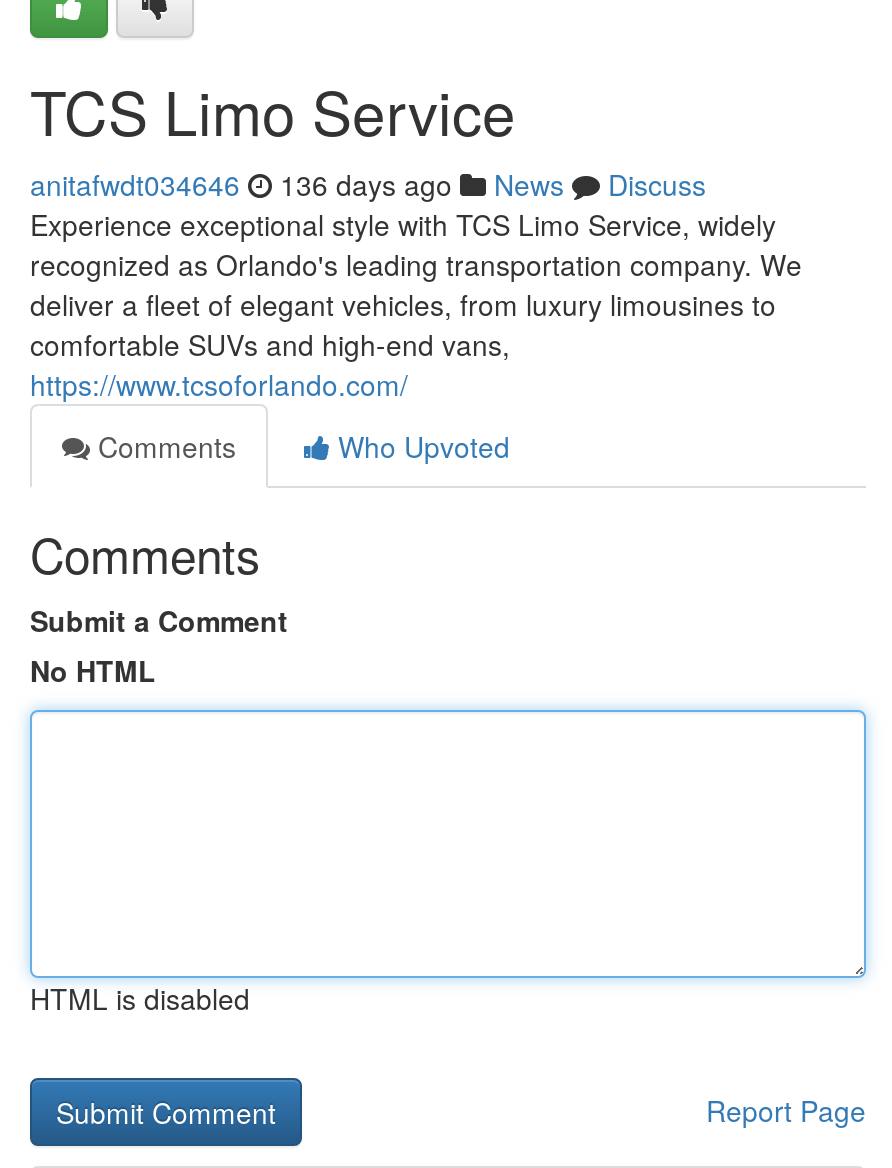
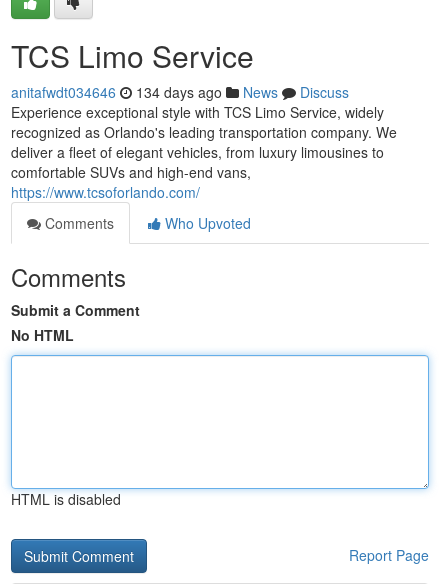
- anitafwdt034646 136 days ago News Discuss
+ anitafwdt034646 134 days ago News Discuss
